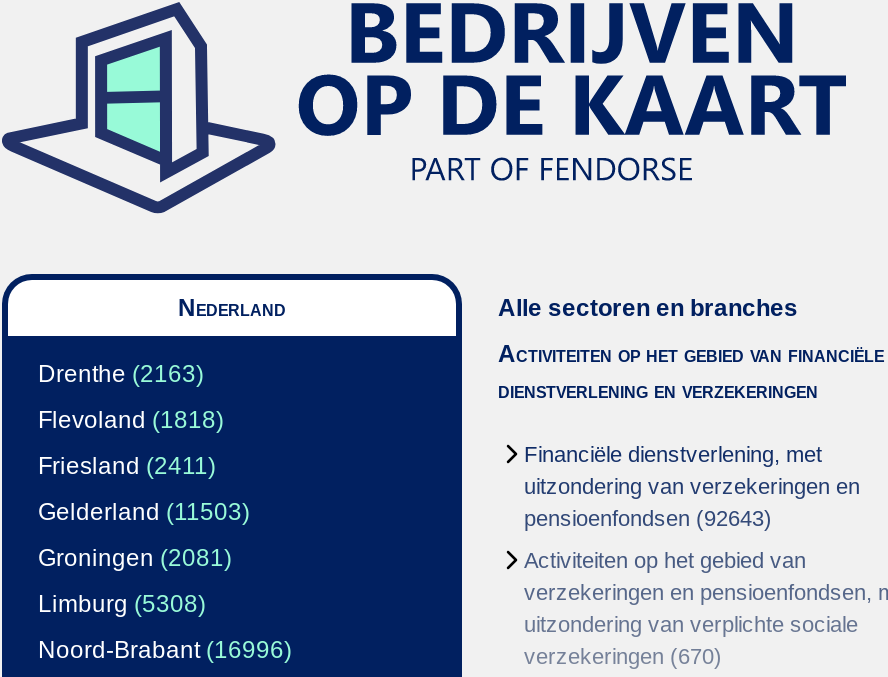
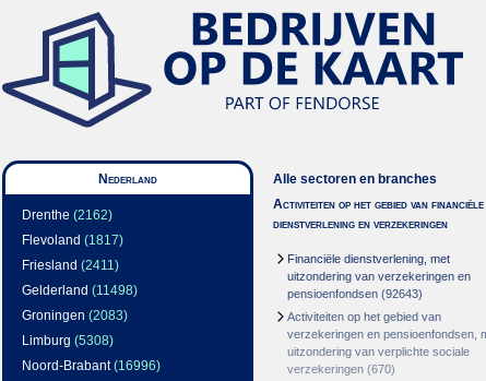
- Drenthe (2163)
+ Drenthe (2162)

- Flevoland (1818)
+ Flevoland (1817)

- Gelderland (11503)
+ Gelderland (11498)

- Groningen (2081)
+ Groningen (2083)
